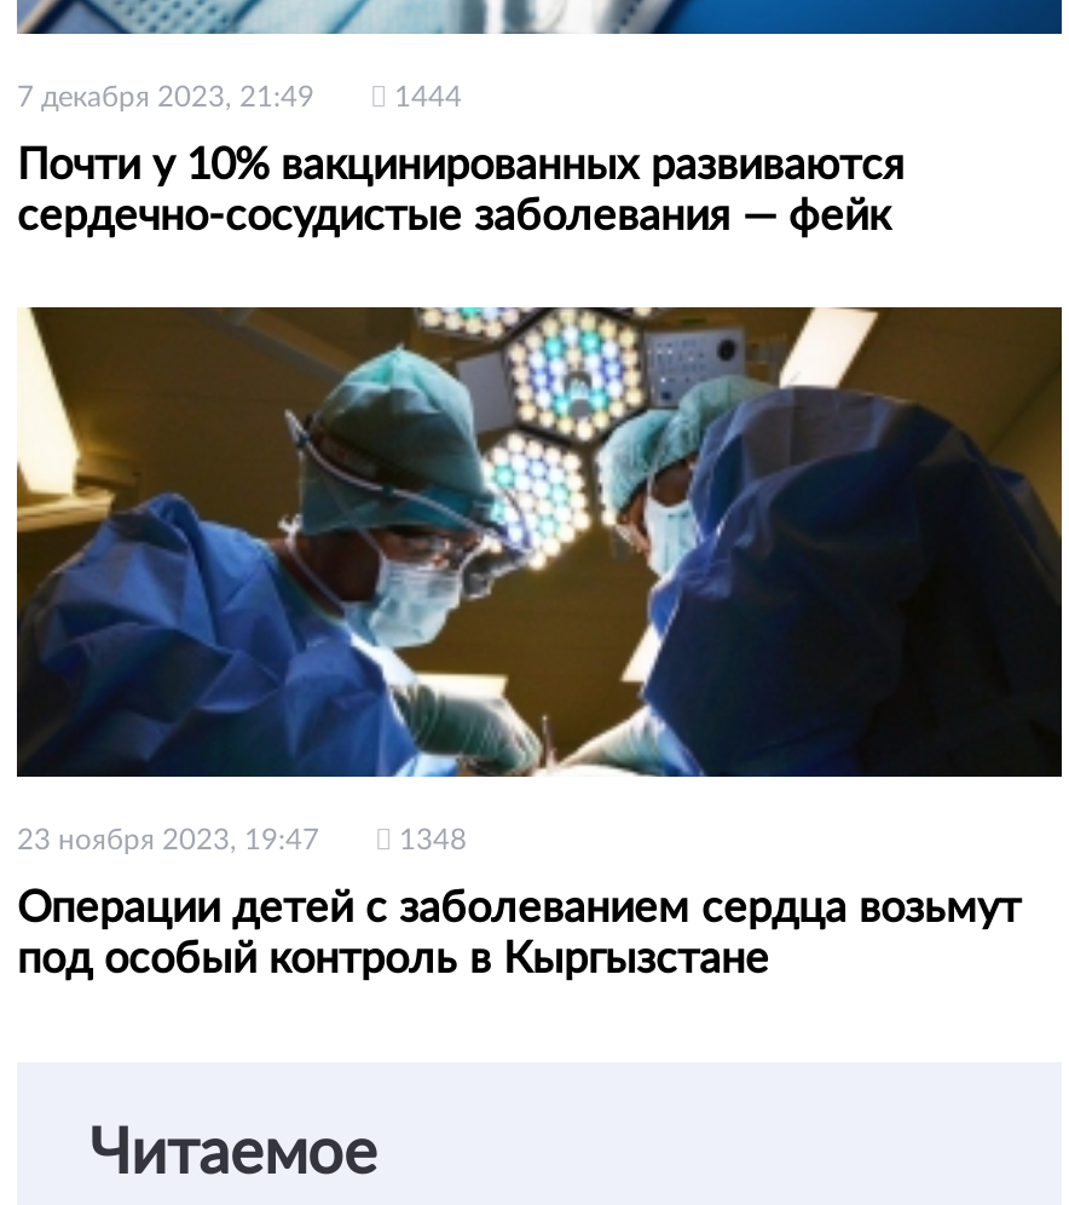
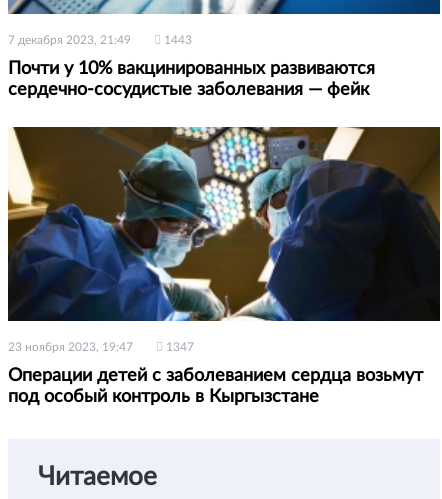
- 1444
+ 1443

- 1348
+ 1347
